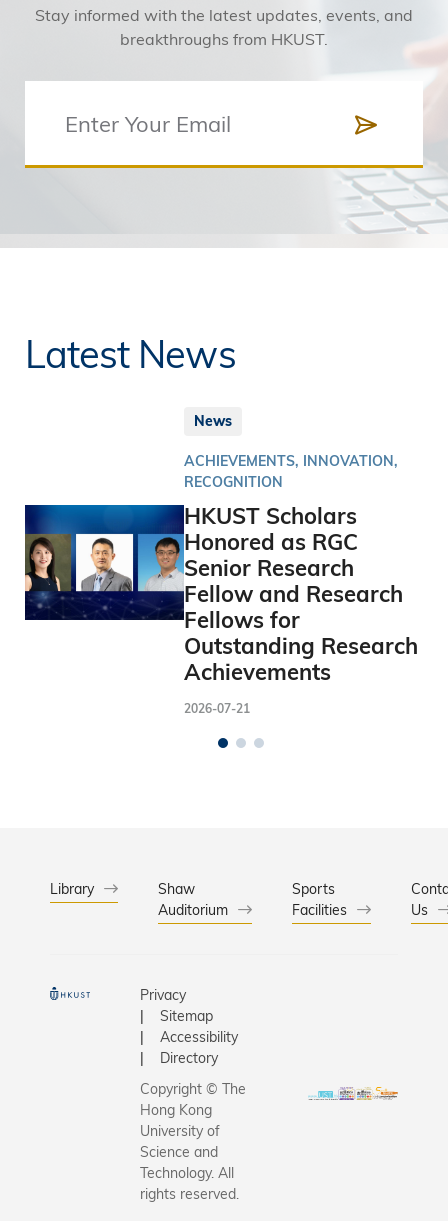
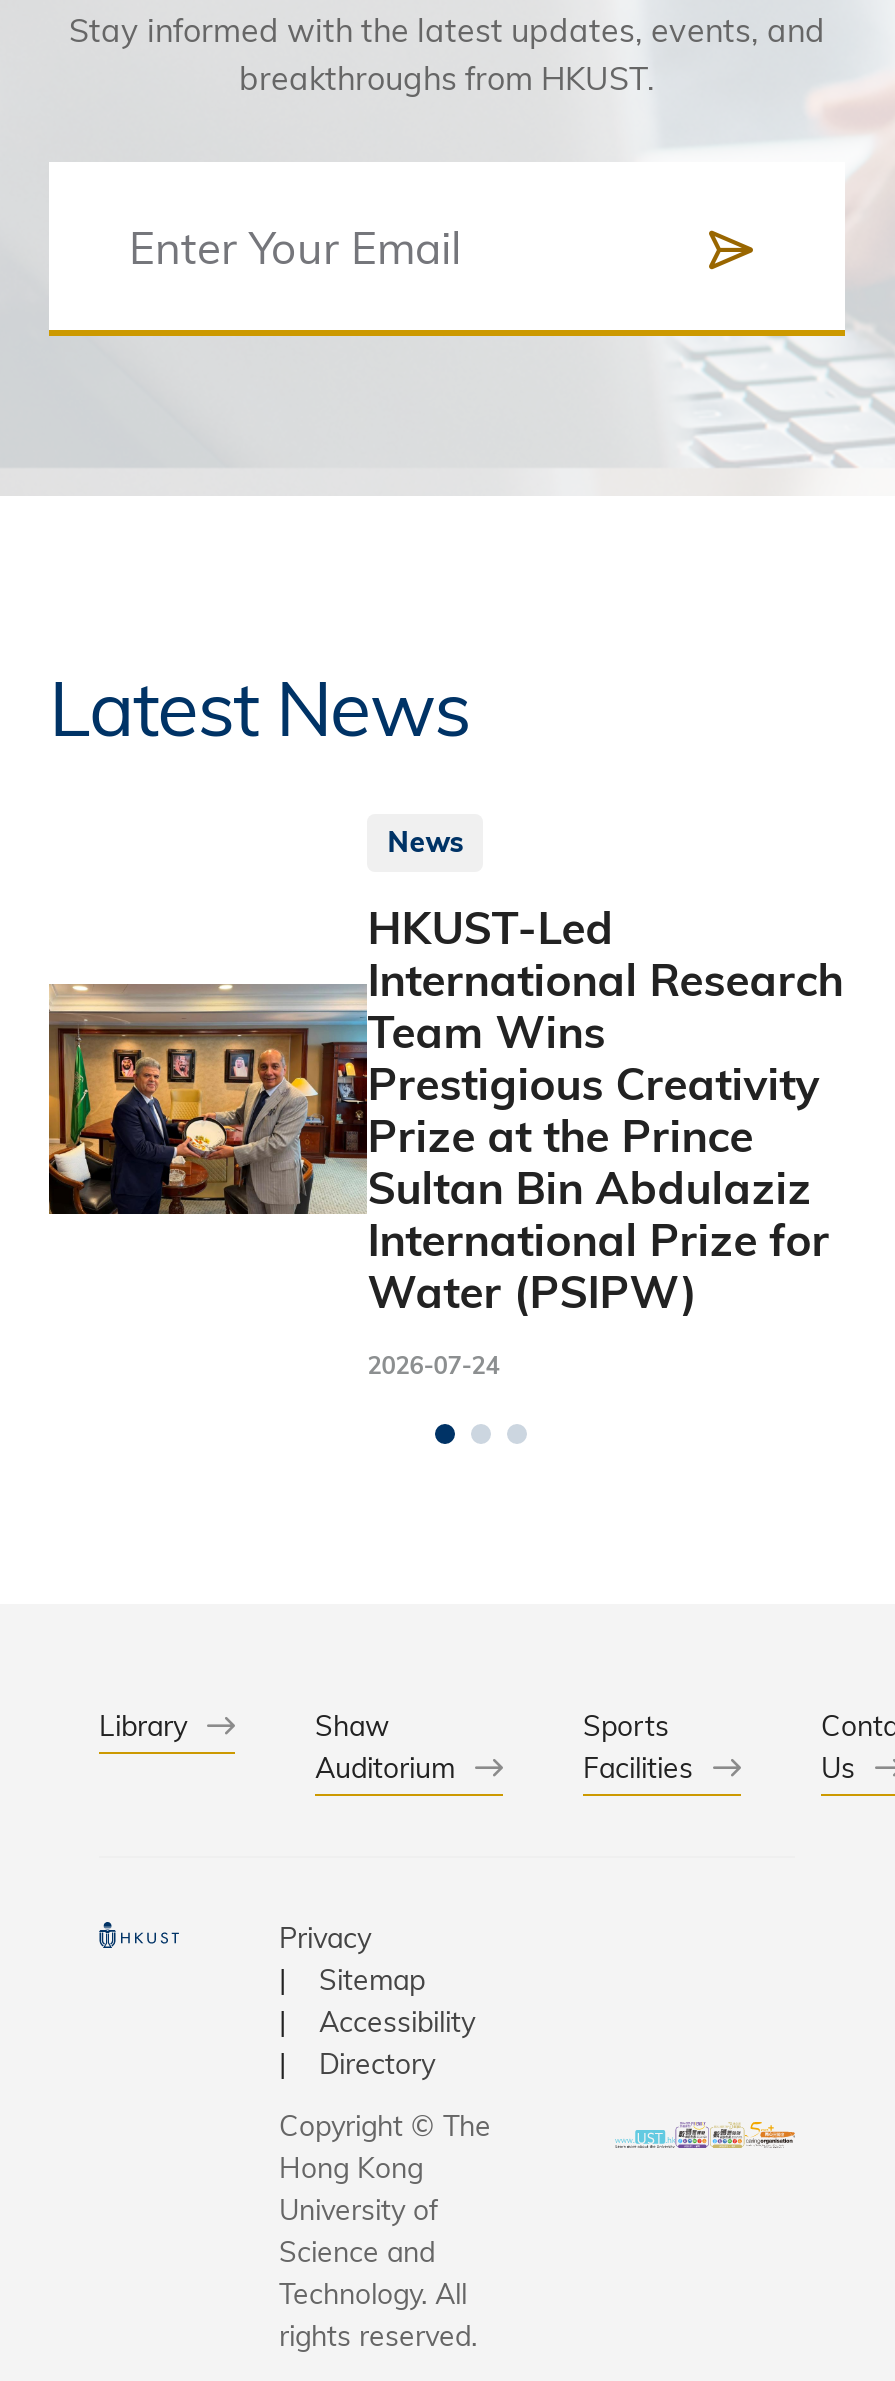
- [image]
- ACHIEVEMENTS, INNOVATION,
- RECOGNITION
- HKUST Scholars
- Honored as RGC
- Senior Research
- Fellow and Research
- Fellows for
- Outstanding Research
- Achievements
+ [image]
+ HKUST-Led
+ International Research
+ Team Wins
+ Prestigious Creativity
+ Prize at the Prince
+ Sultan Bin Abdulaziz
+ International Prize for
+ Water (PSIPW)

- 2026-07-21
+ 2026-07-24
